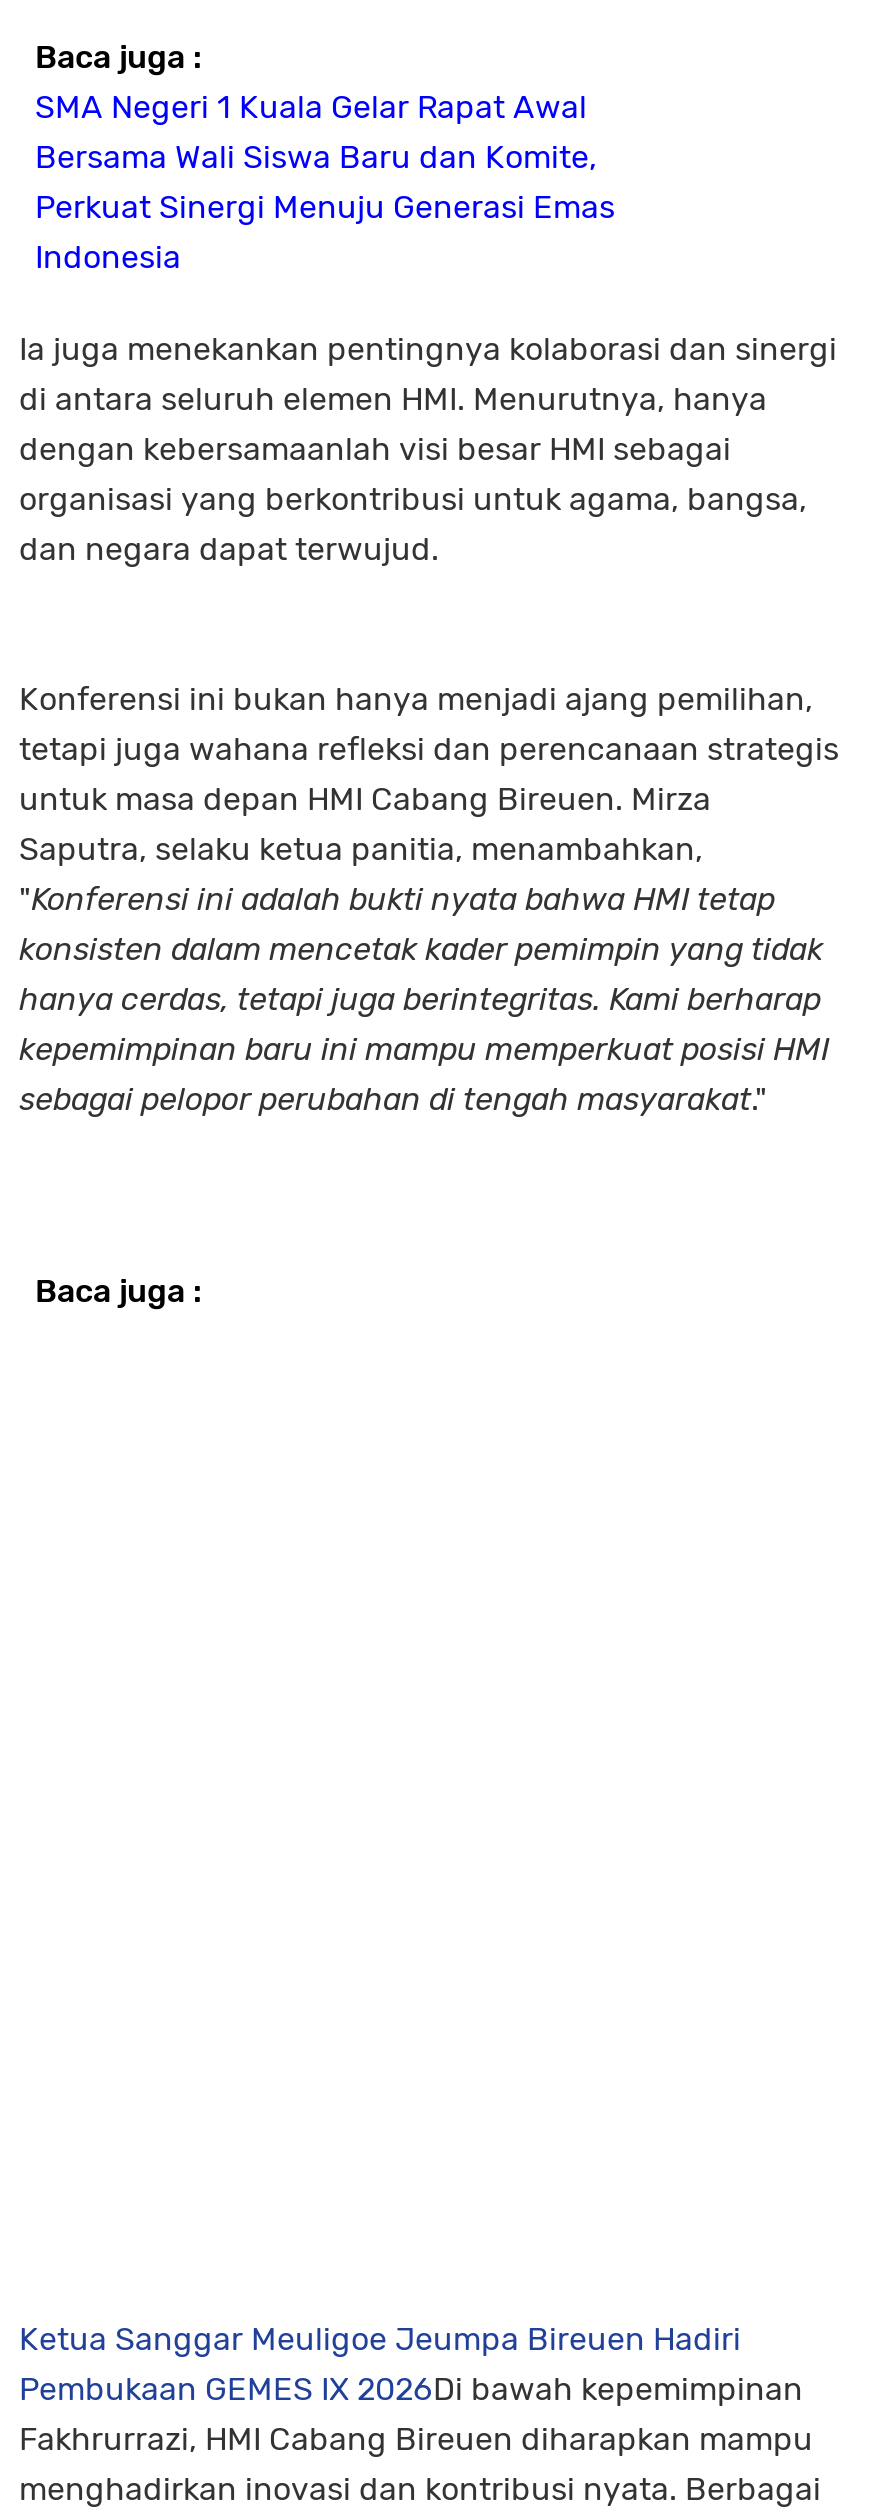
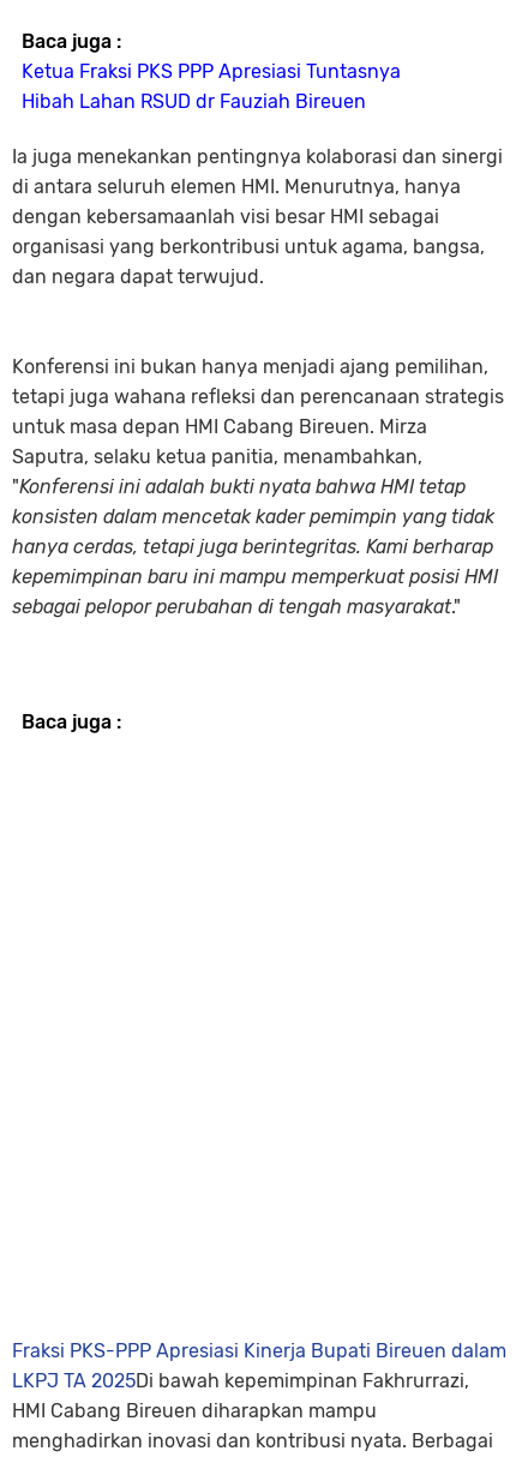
- SMA Negeri 1 Kuala Gelar Rapat Awal
- Bersama Wali Siswa Baru dan Komite,
- Perkuat Sinergi Menuju Generasi Emas
- Indonesia
+ Ketua Fraksi PKS PPP Apresiasi Tuntasnya
+ Hibah Lahan RSUD dr Fauziah Bireuen

- Ketua Sanggar Meuligoe Jeumpa Bireuen Hadiri
- Pembukaan GEMES IX 2026Di bawah kepemimpinan
- Fakhrurrazi, HMI Cabang Bireuen diharapkan mampu
+ Fraksi PKS-PPP Apresiasi Kinerja Bupati Bireuen dalam
+ LKPJ TA 2025Di bawah kepemimpinan Fakhrurrazi,
+ HMI Cabang Bireuen diharapkan mampu
